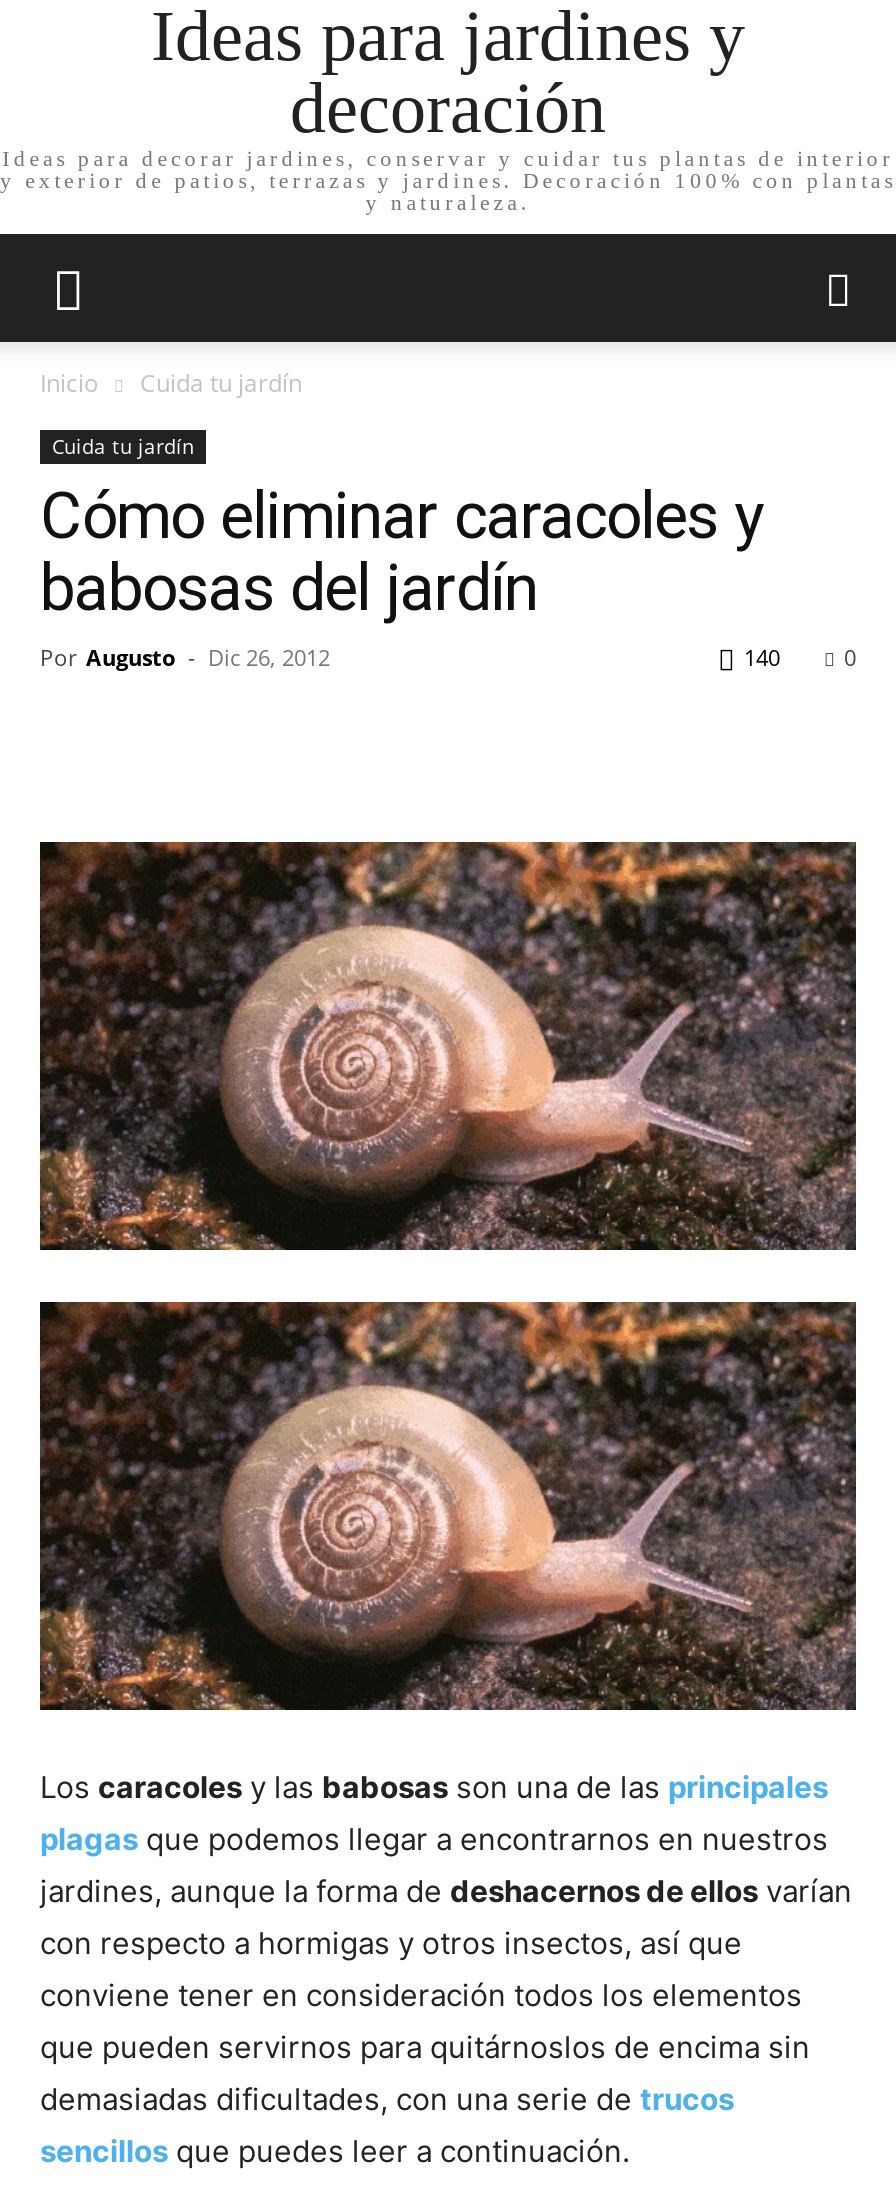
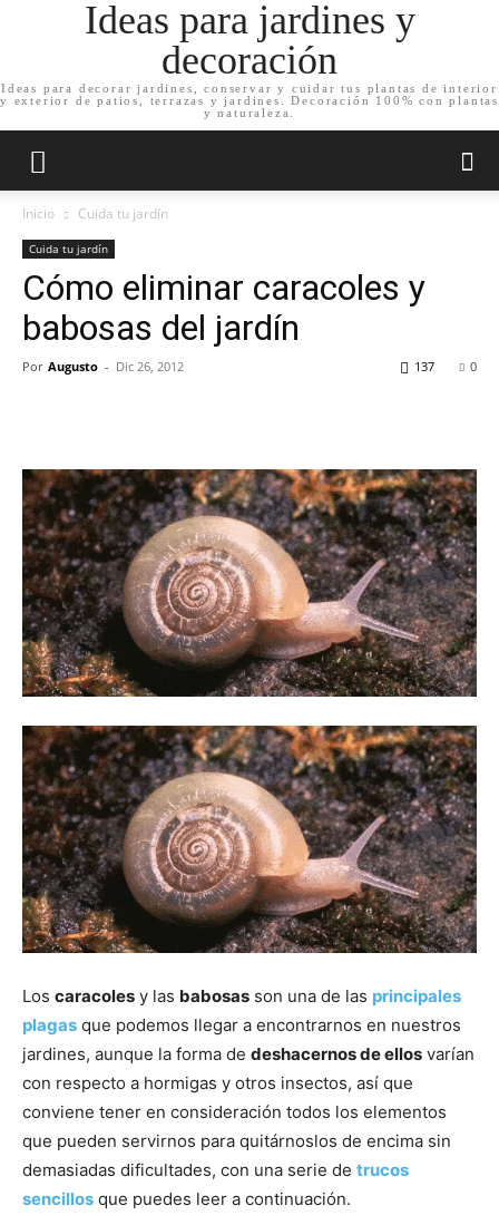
- 140
+ 137
